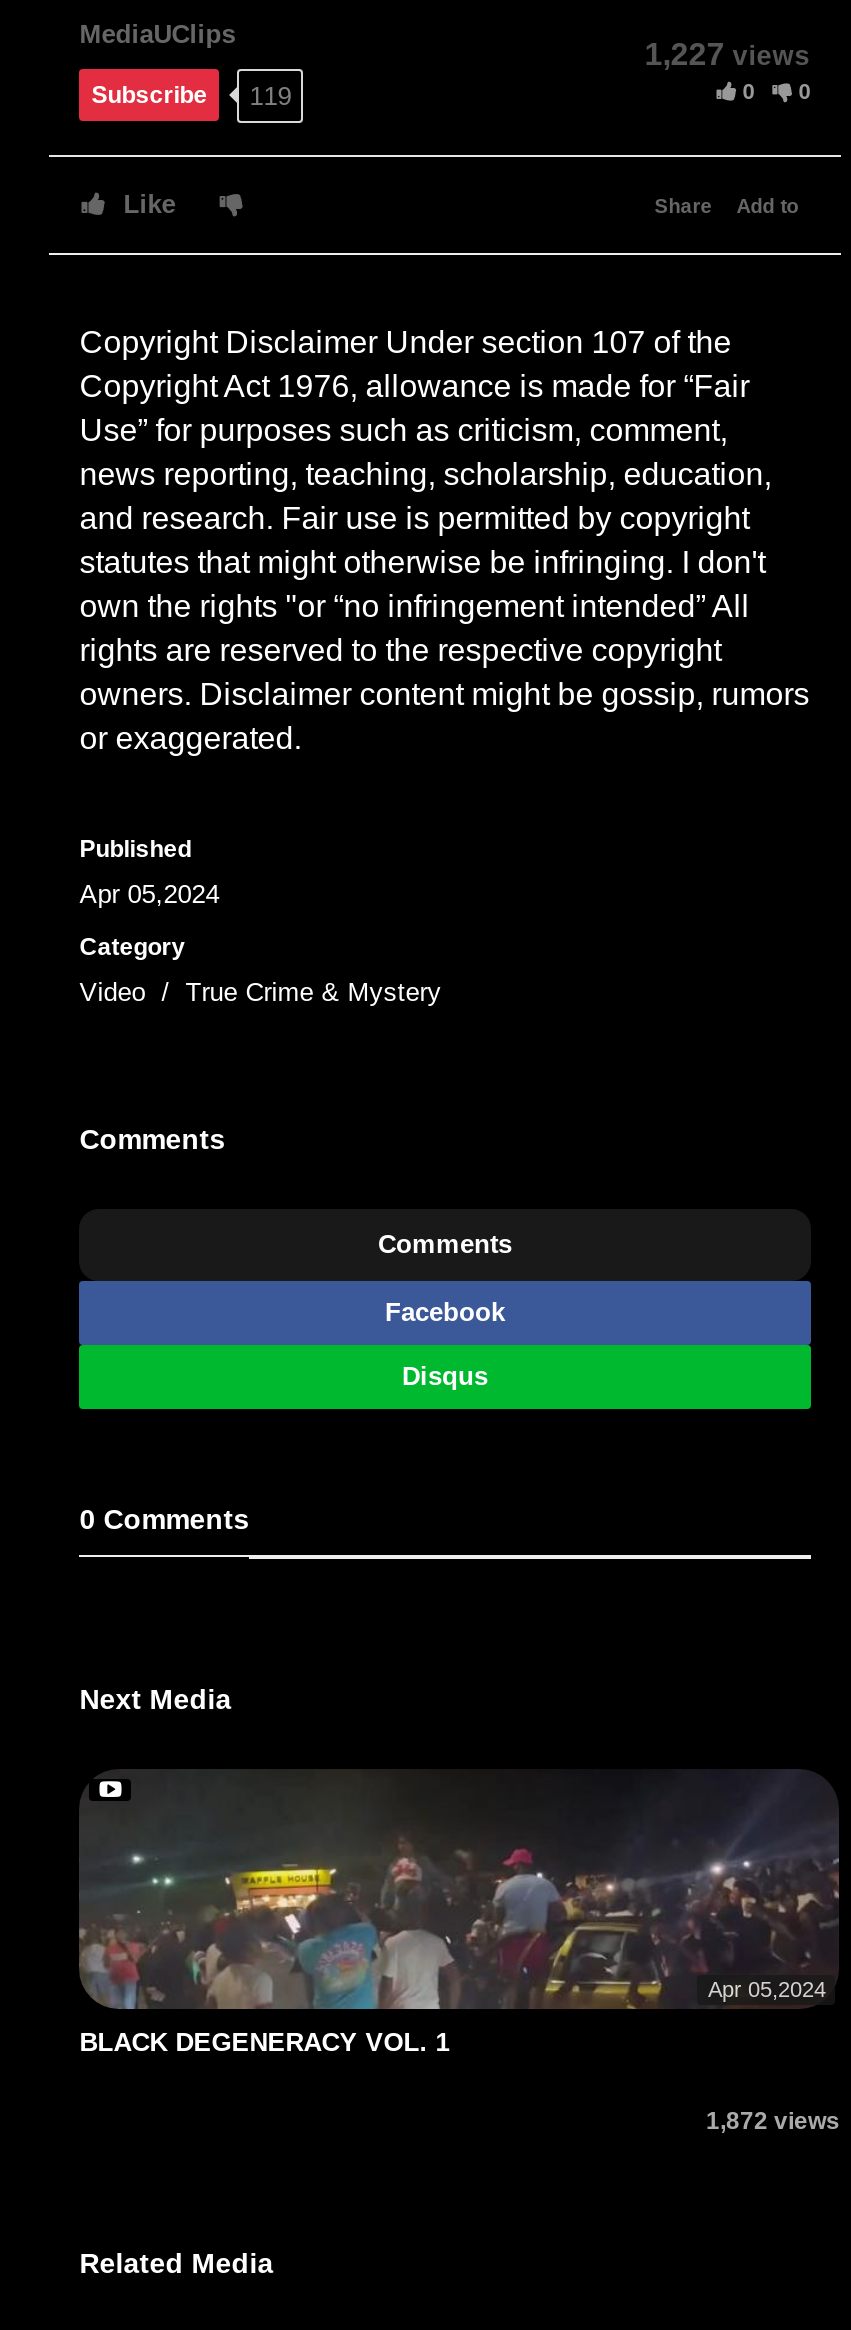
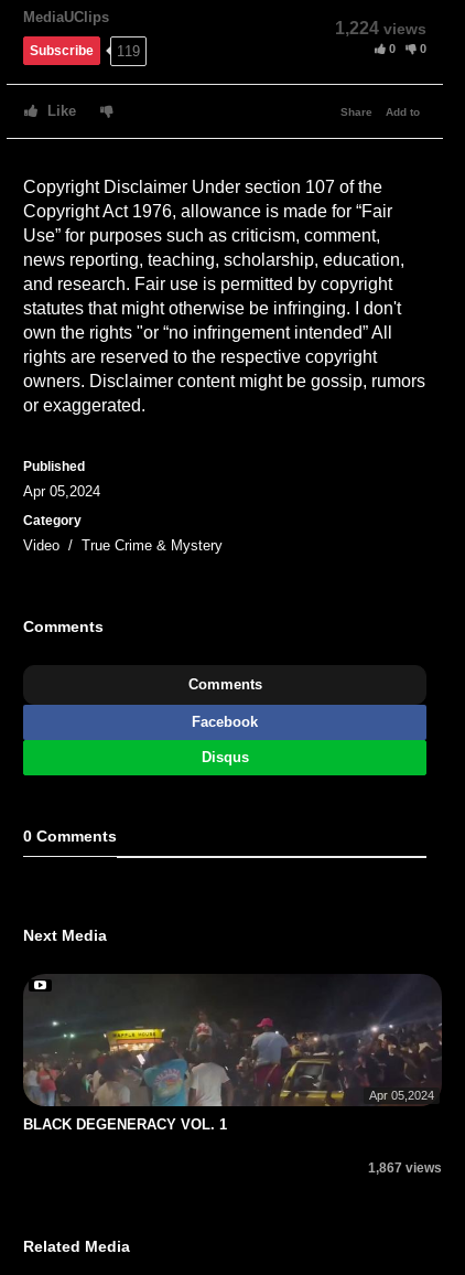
- 1,227 views
+ 1,224 views

- 1,872 views
+ 1,867 views
